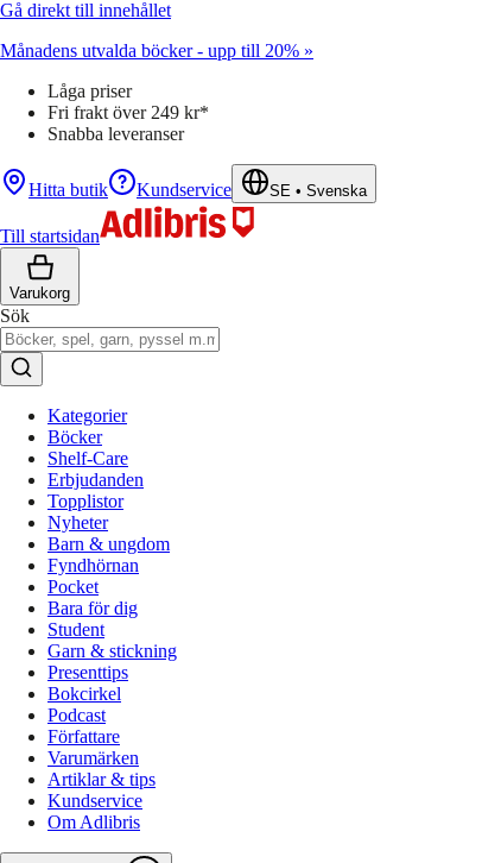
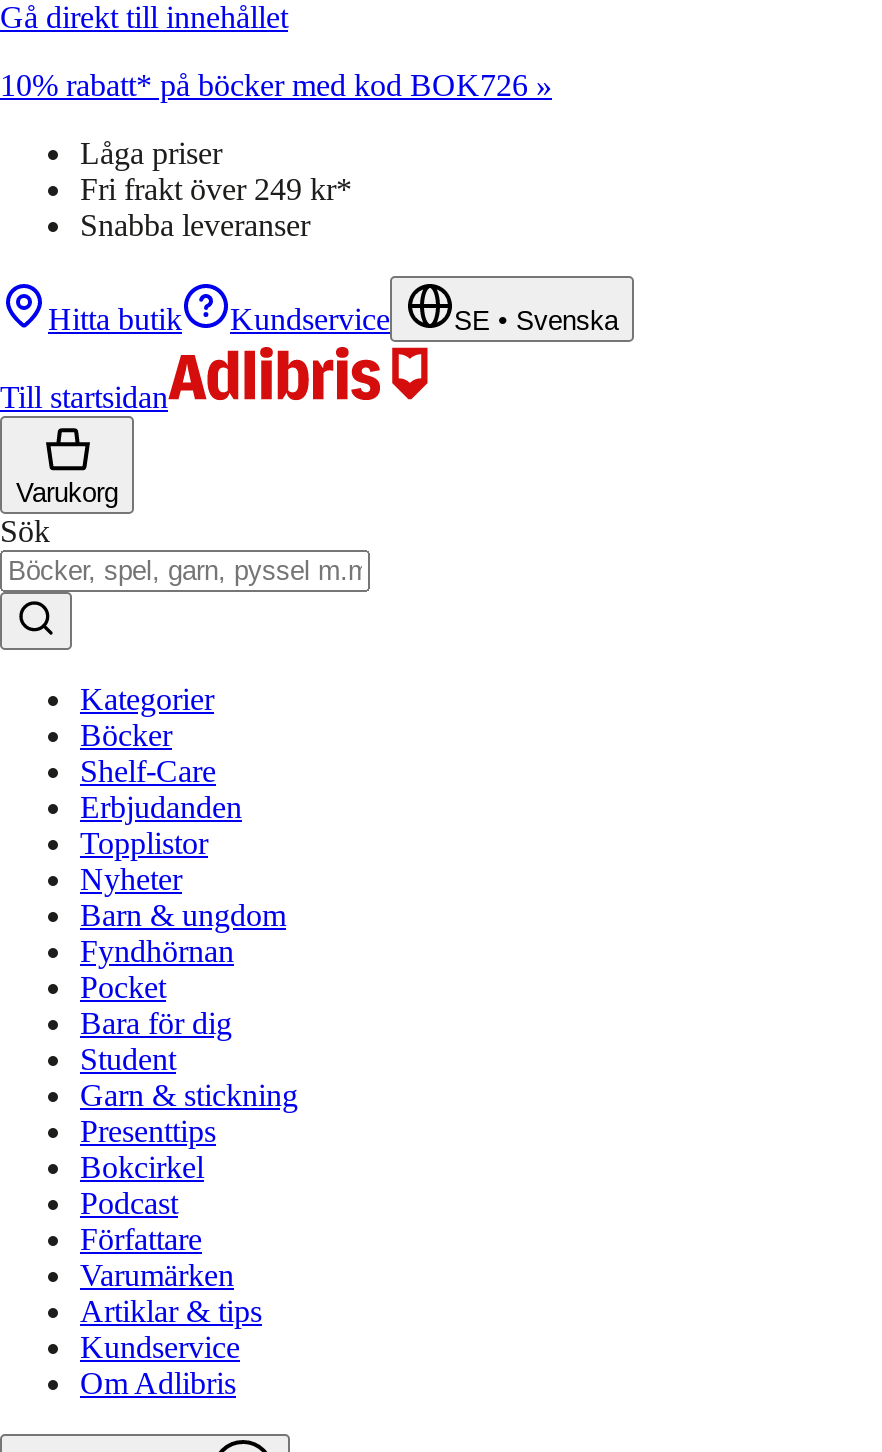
- Månadens utvalda böcker - upp till 20% »
+ 10% rabatt* på böcker med kod BOK726 »
